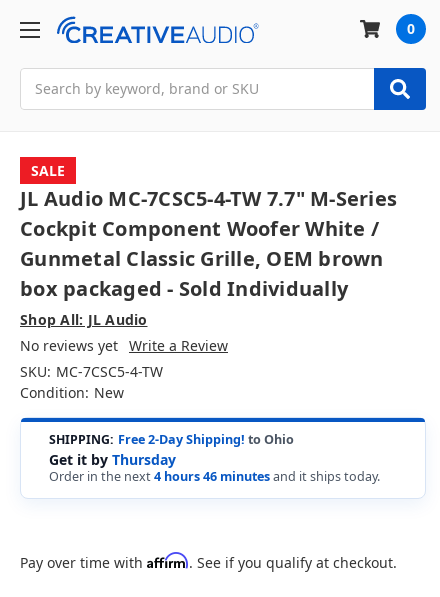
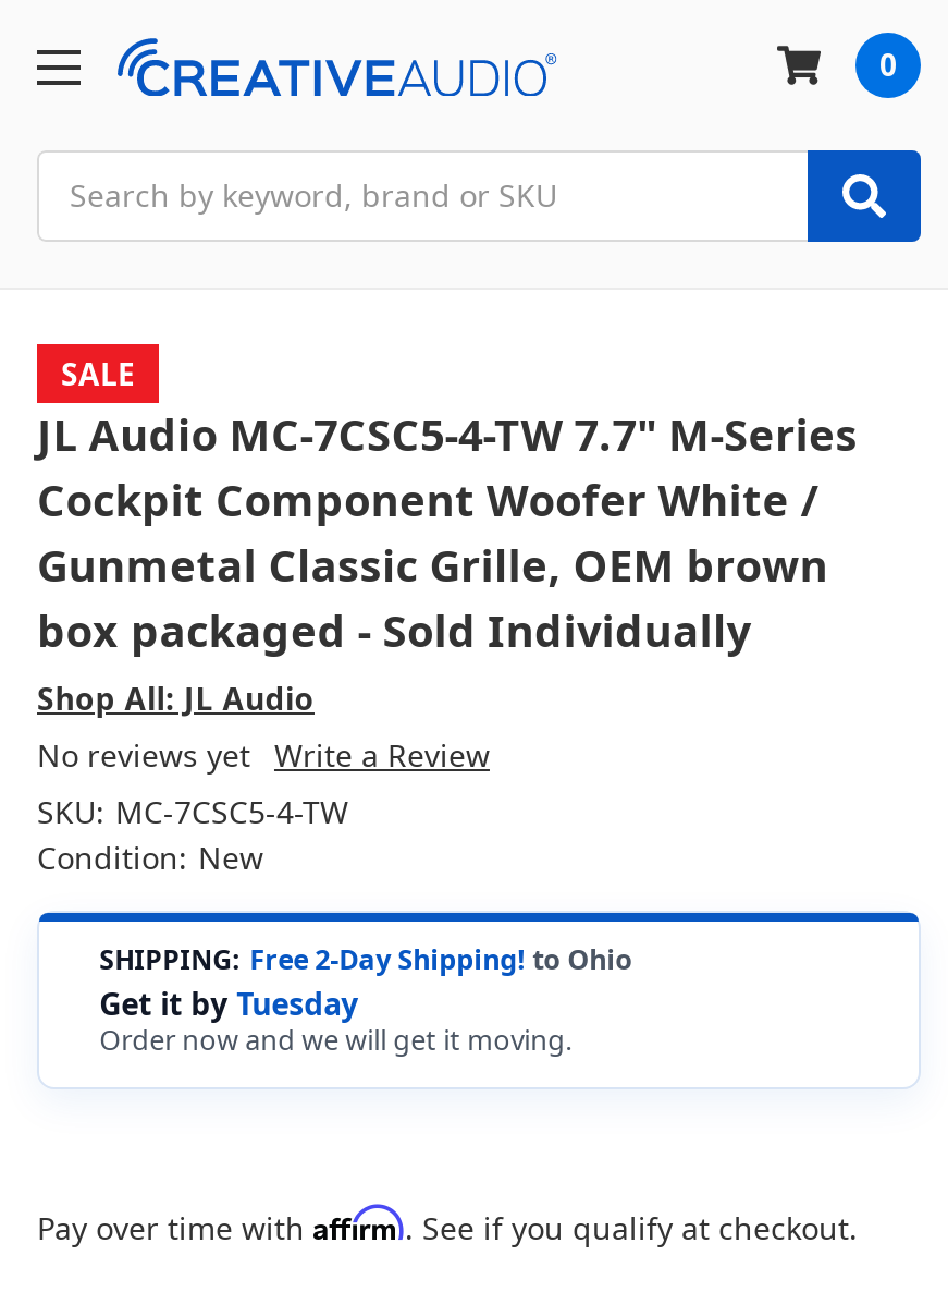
- Get it by Thursday
- Order in the next 4 hours 46 minutes and it ships today.
+ Get it by Tuesday
+ Order now and we will get it moving.
